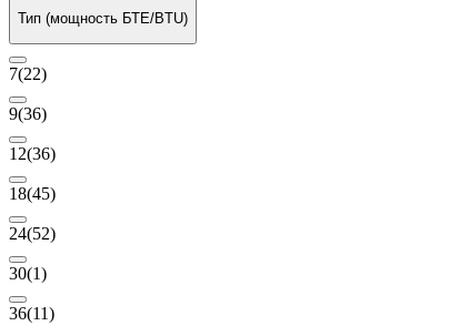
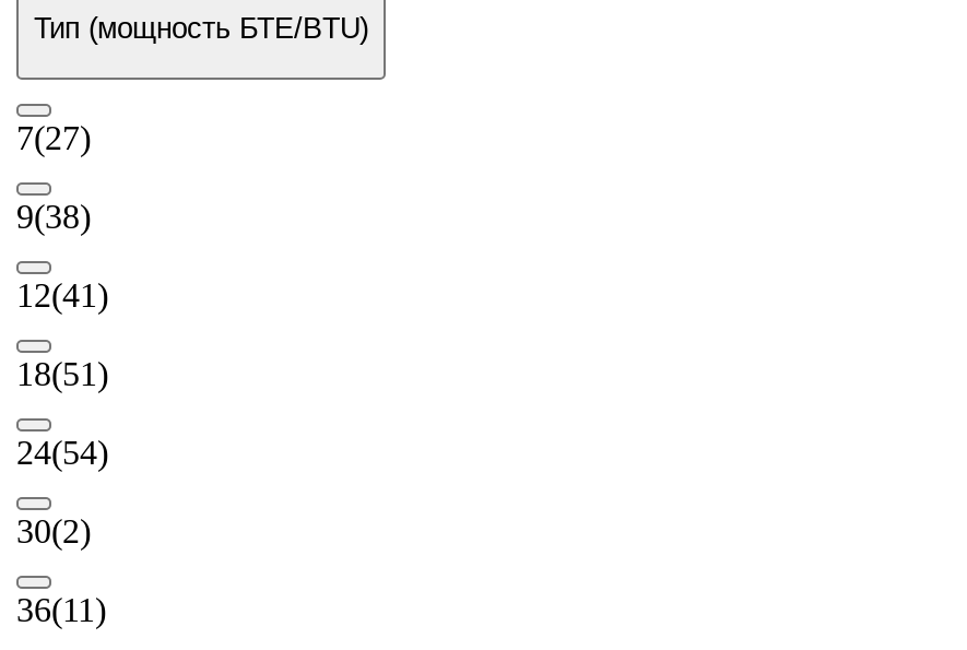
- 7(22)
+ 7(27)

- 9(36)
+ 9(38)

- 12(36)
+ 12(41)

- 18(45)
+ 18(51)

- 24(52)
+ 24(54)

- 30(1)
+ 30(2)
